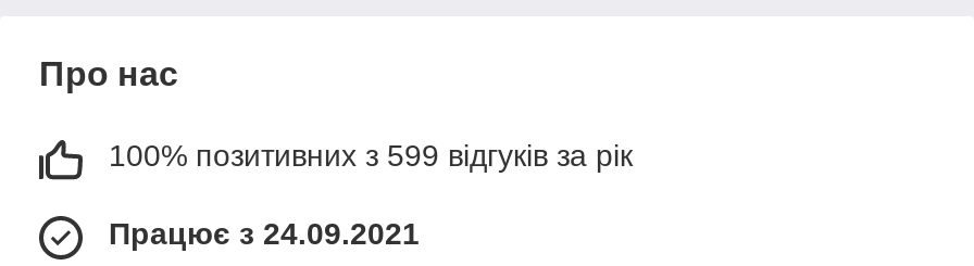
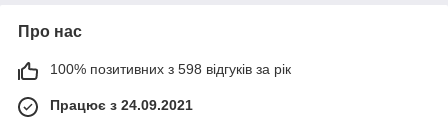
- 100% позитивних з 599 відгуків за рік
+ 100% позитивних з 598 відгуків за рік
